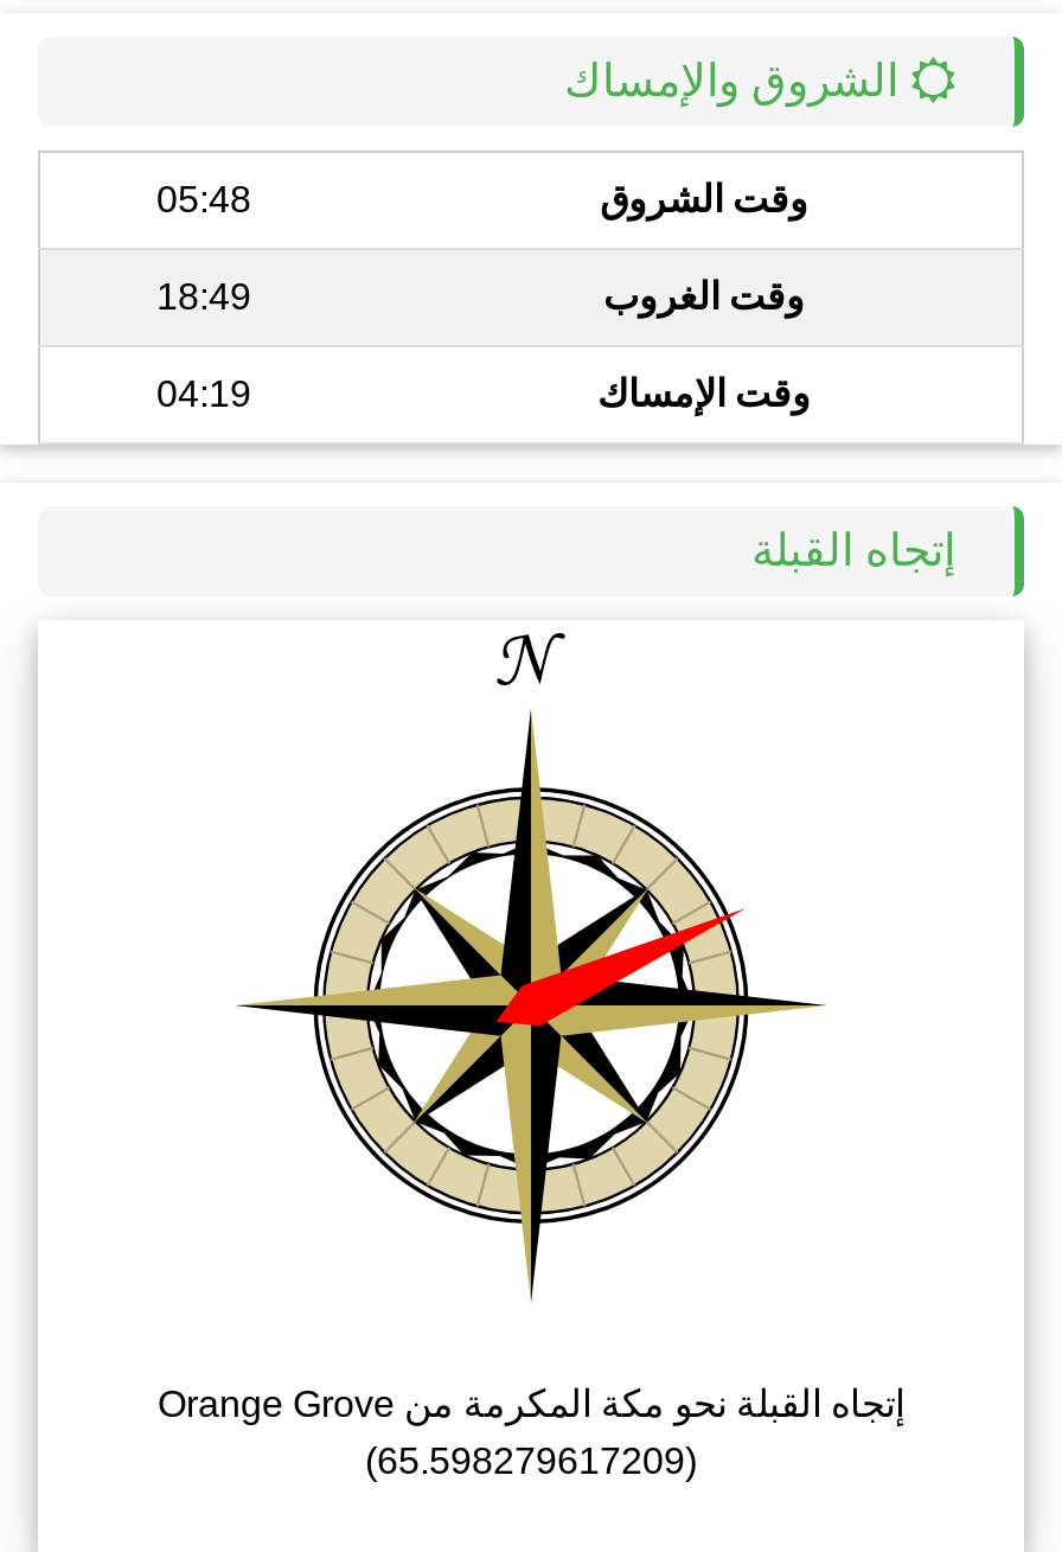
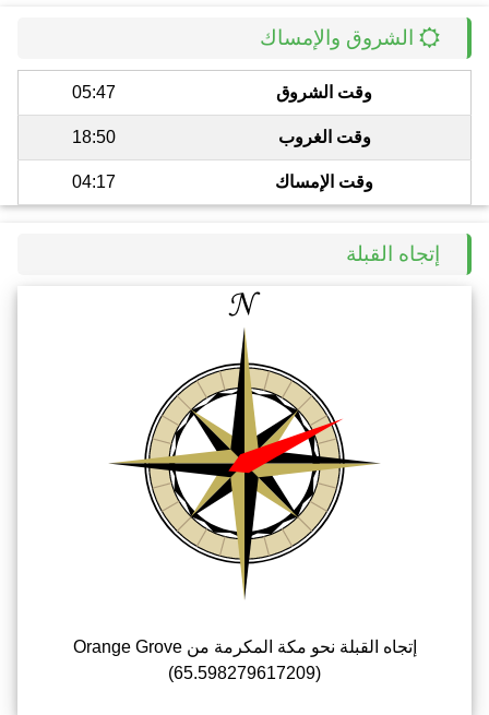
- 05:48
+ 05:47

- 18:49
+ 18:50

- 04:19
+ 04:17
